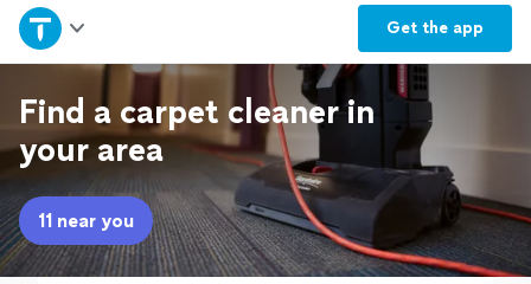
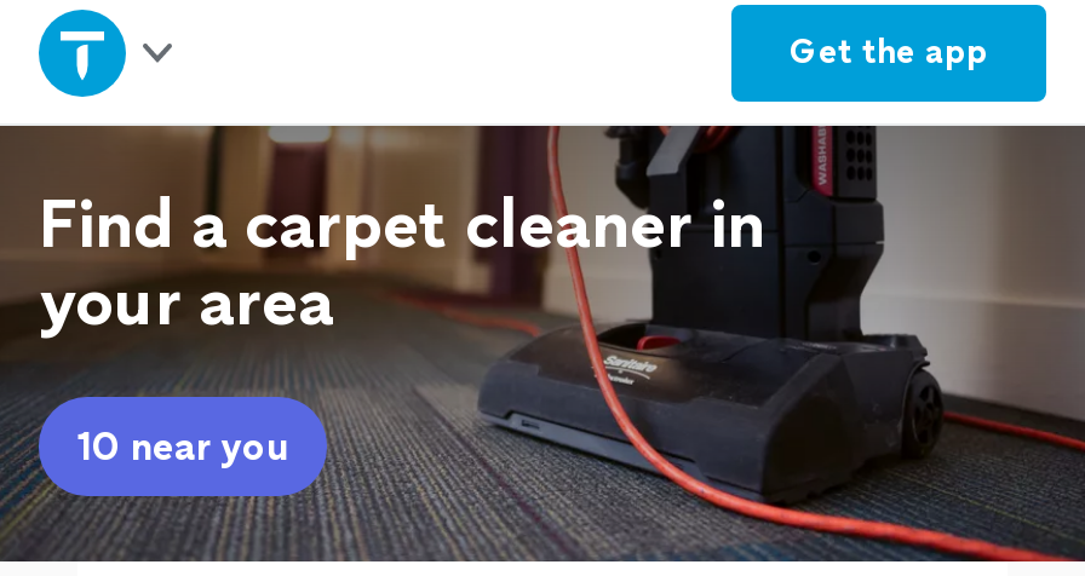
- 11 near you
+ 10 near you
